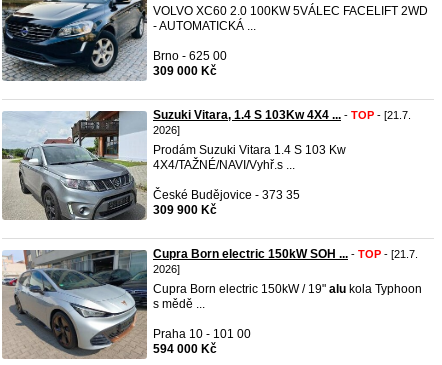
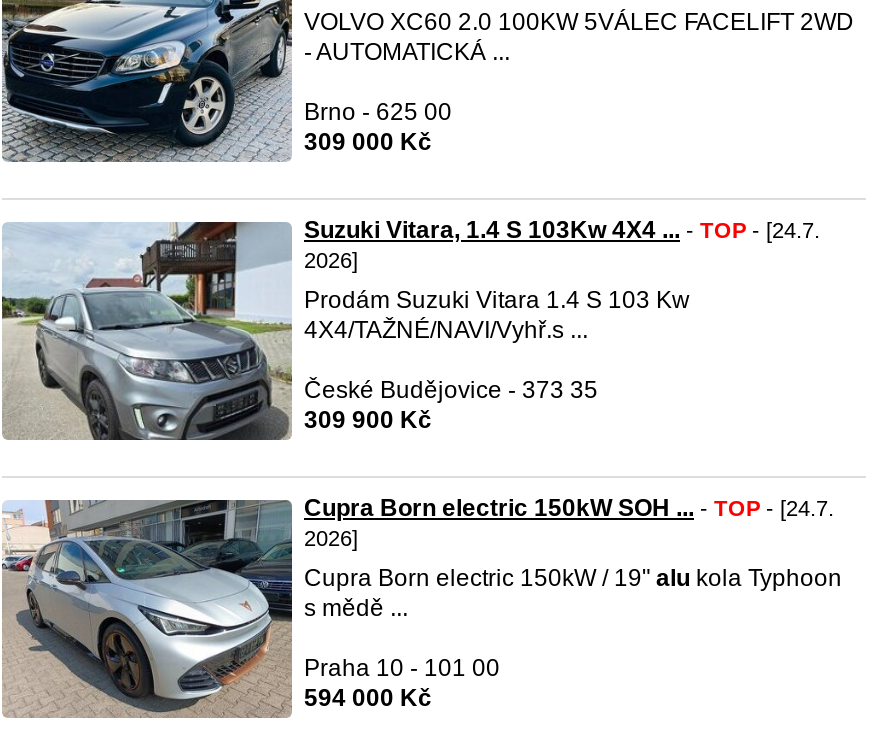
- Suzuki Vitara, 1.4 S 103Kw 4X4 ... - TOP - [21.7.
+ Suzuki Vitara, 1.4 S 103Kw 4X4 ... - TOP - [24.7.

- Cupra Born electric 150kW SOH ... - TOP - [21.7.
+ Cupra Born electric 150kW SOH ... - TOP - [24.7.
